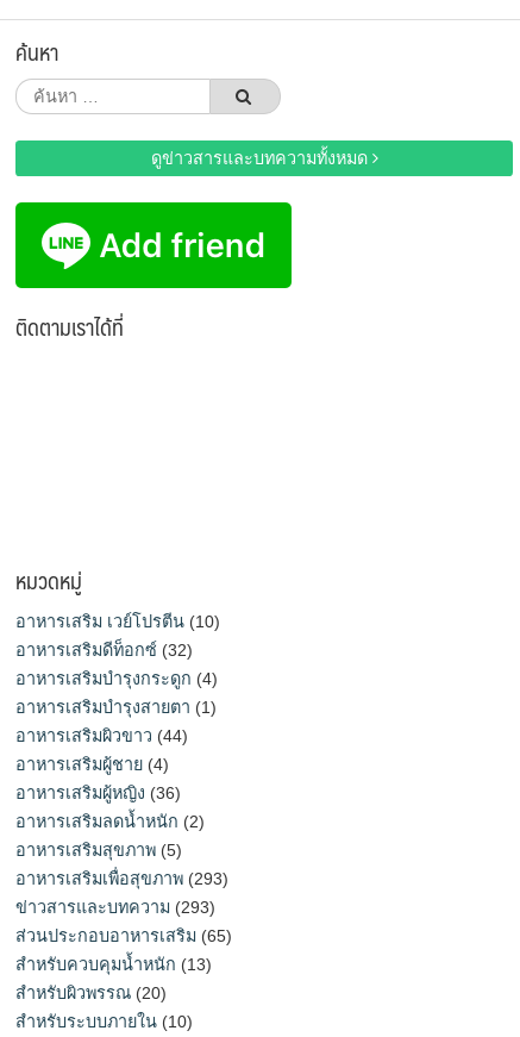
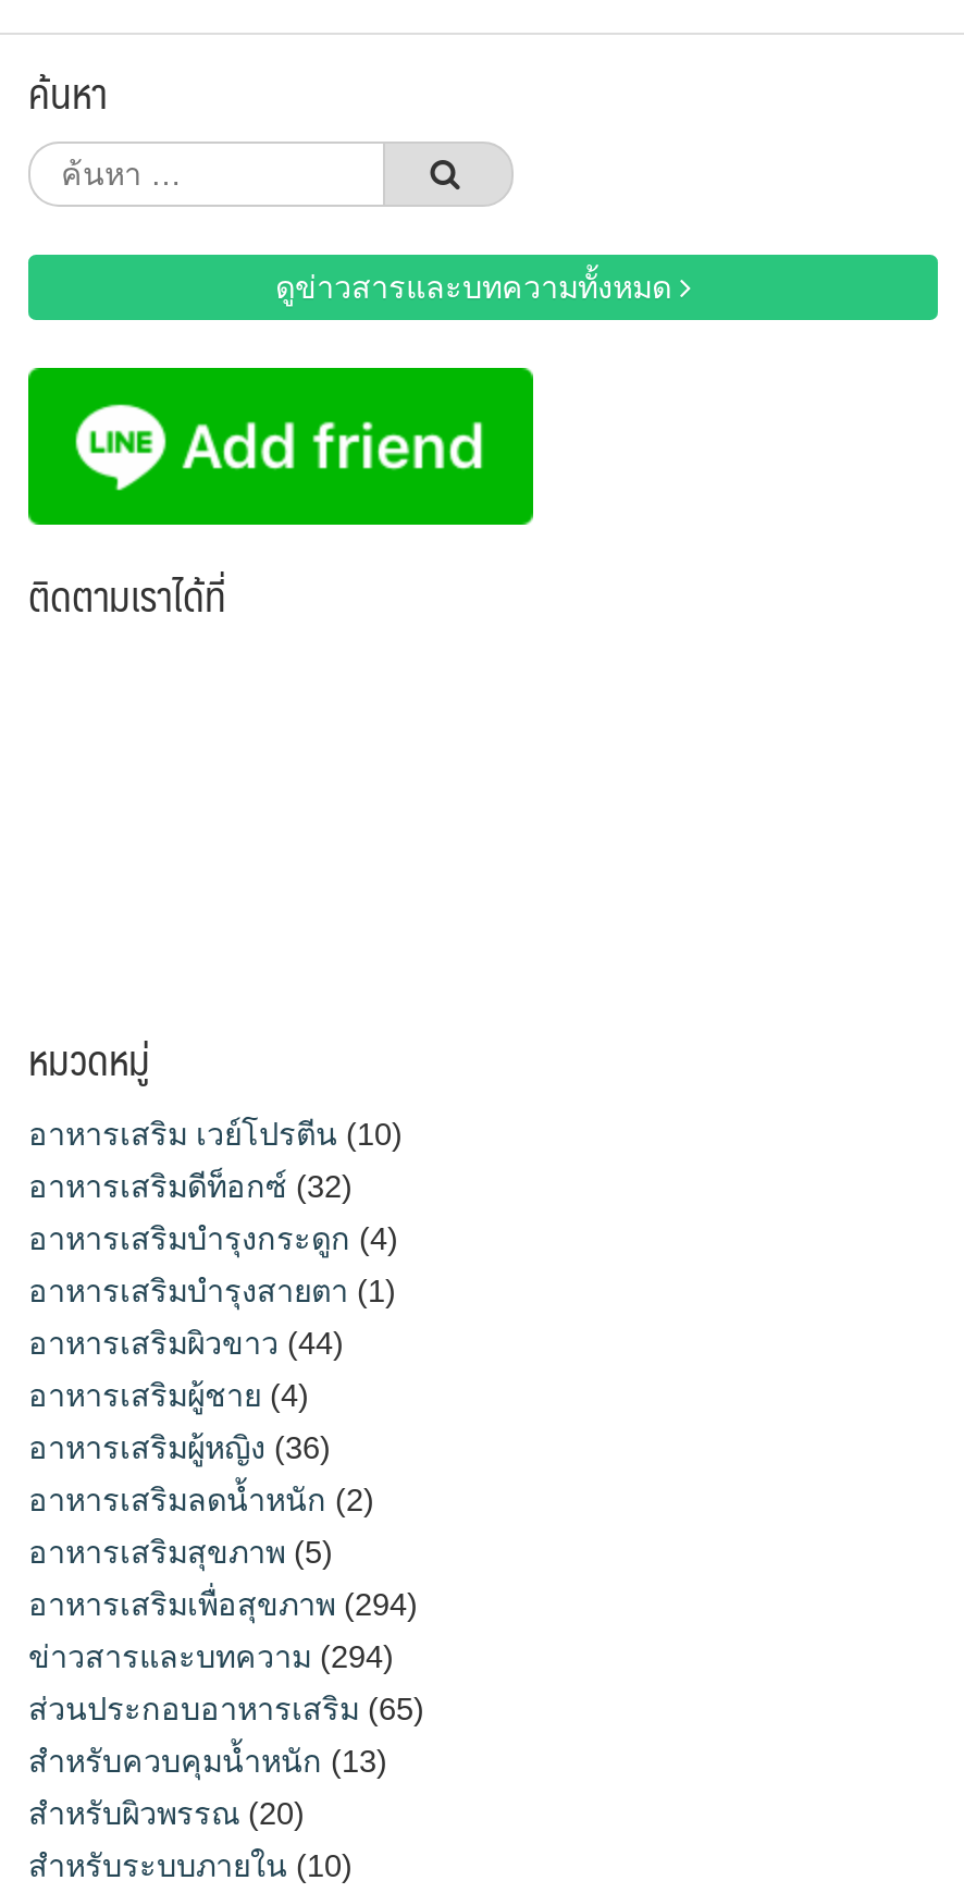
- อาหารเสริมเพื่อสุขภาพ(293)
+ อาหารเสริมเพื่อสุขภาพ(294)

- ข่าวสารและบทความ(293)
+ ข่าวสารและบทความ(294)
